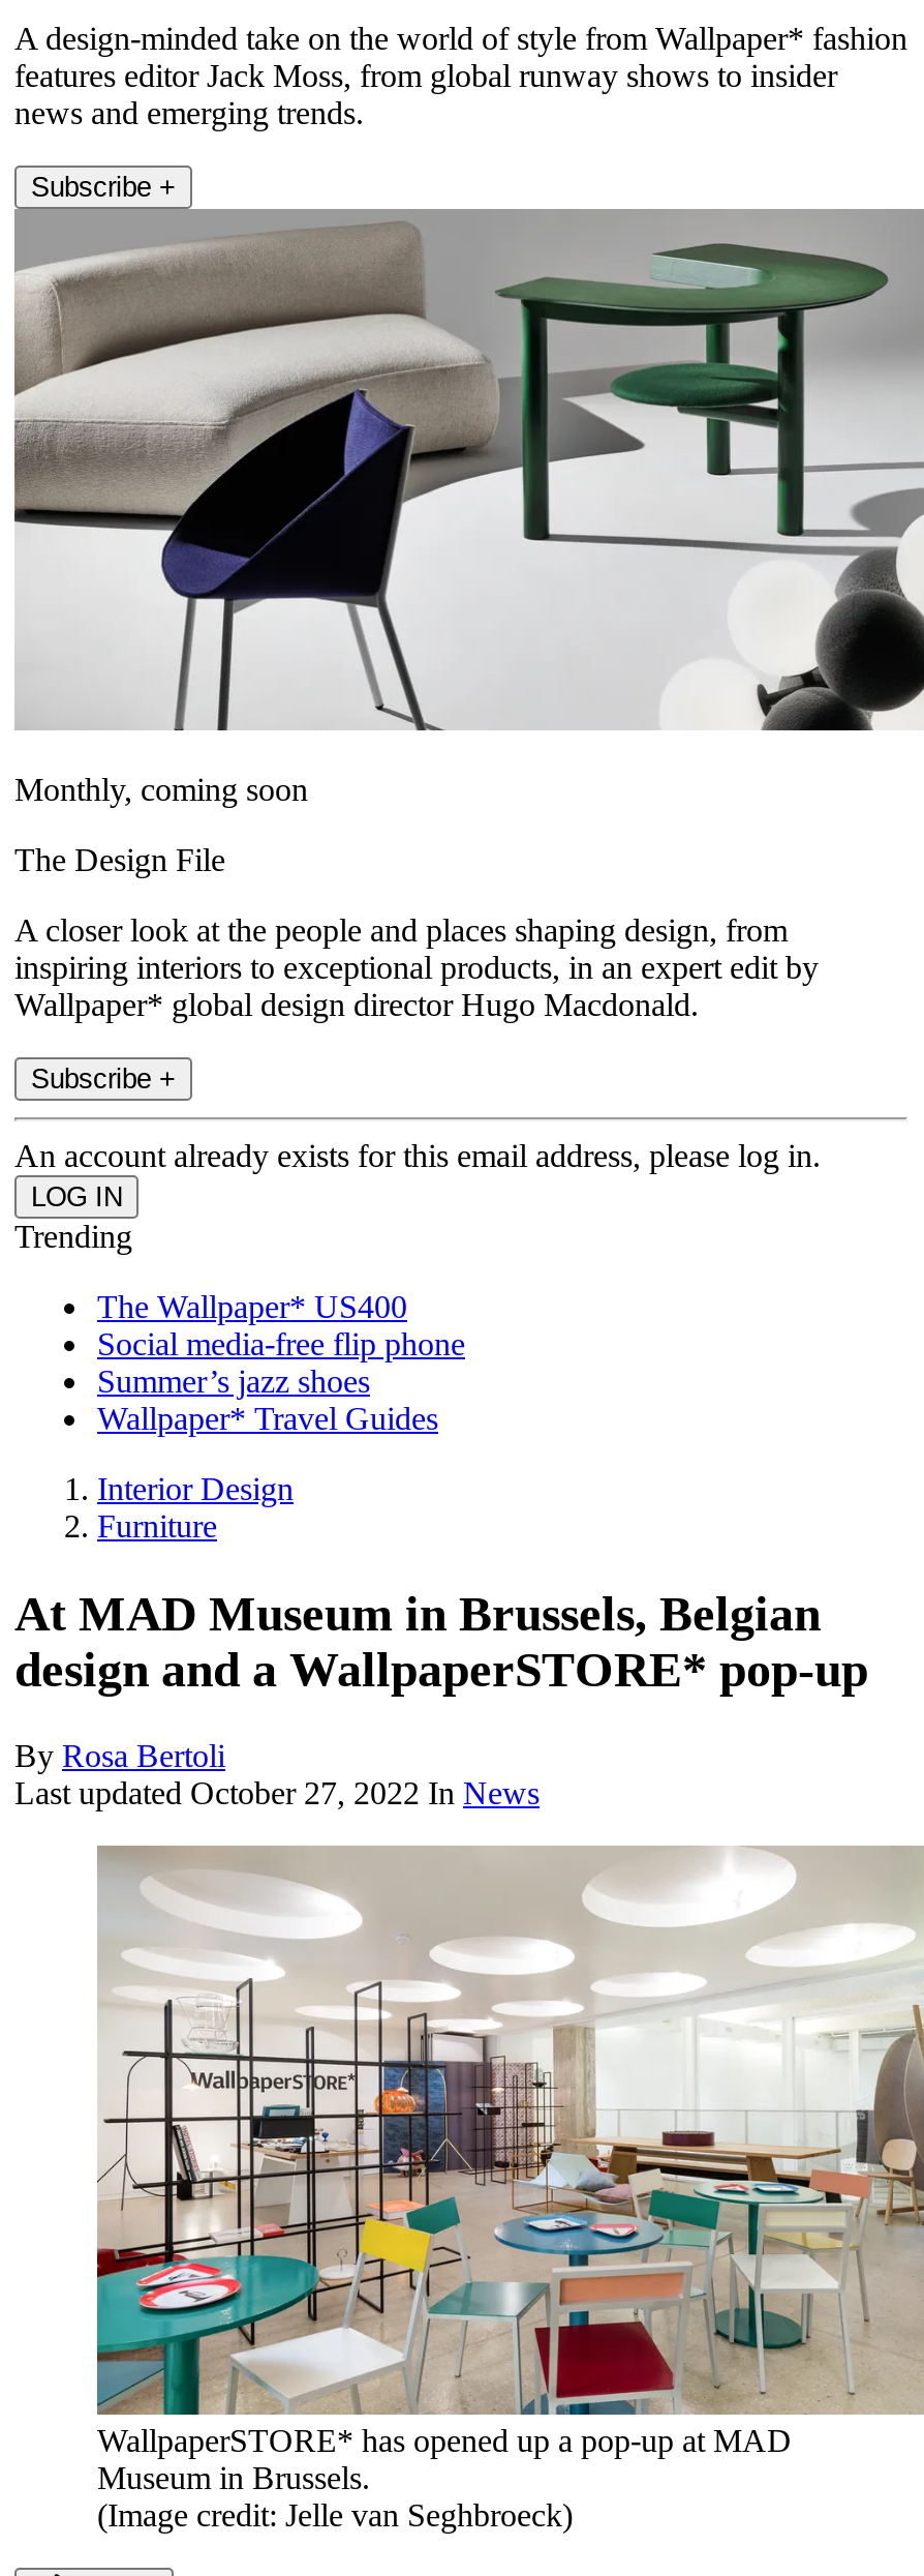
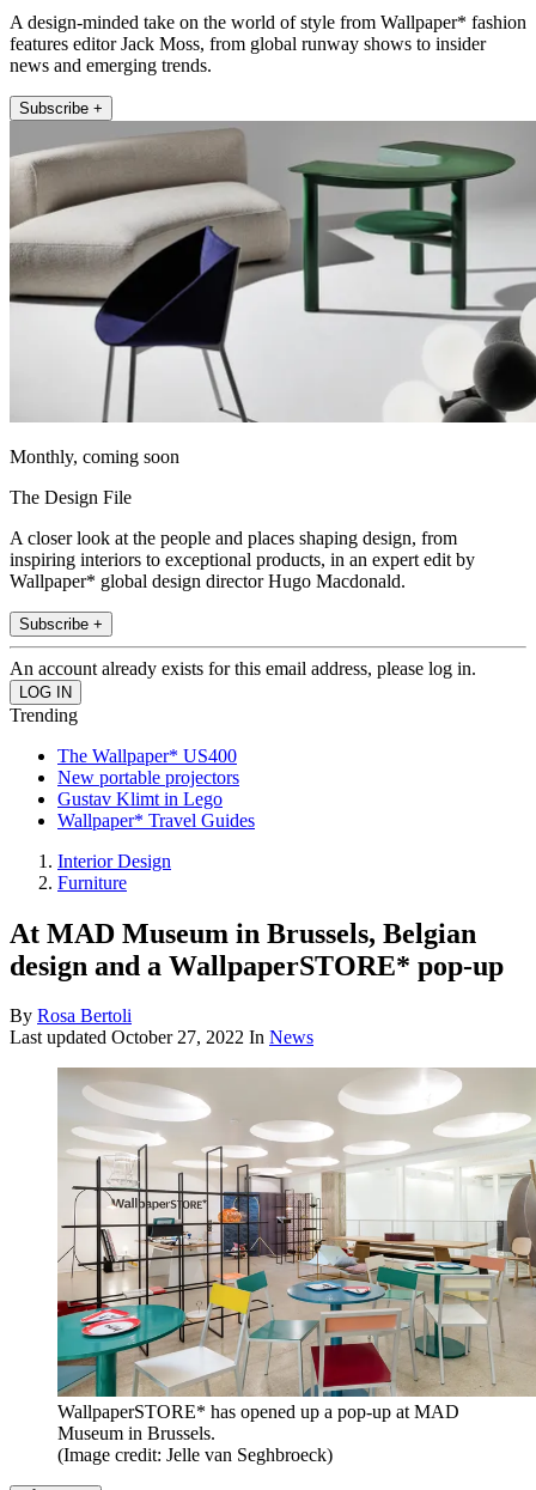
- Social media-free flip phone
- Summer’s jazz shoes
+ New portable projectors
+ Gustav Klimt in Lego
